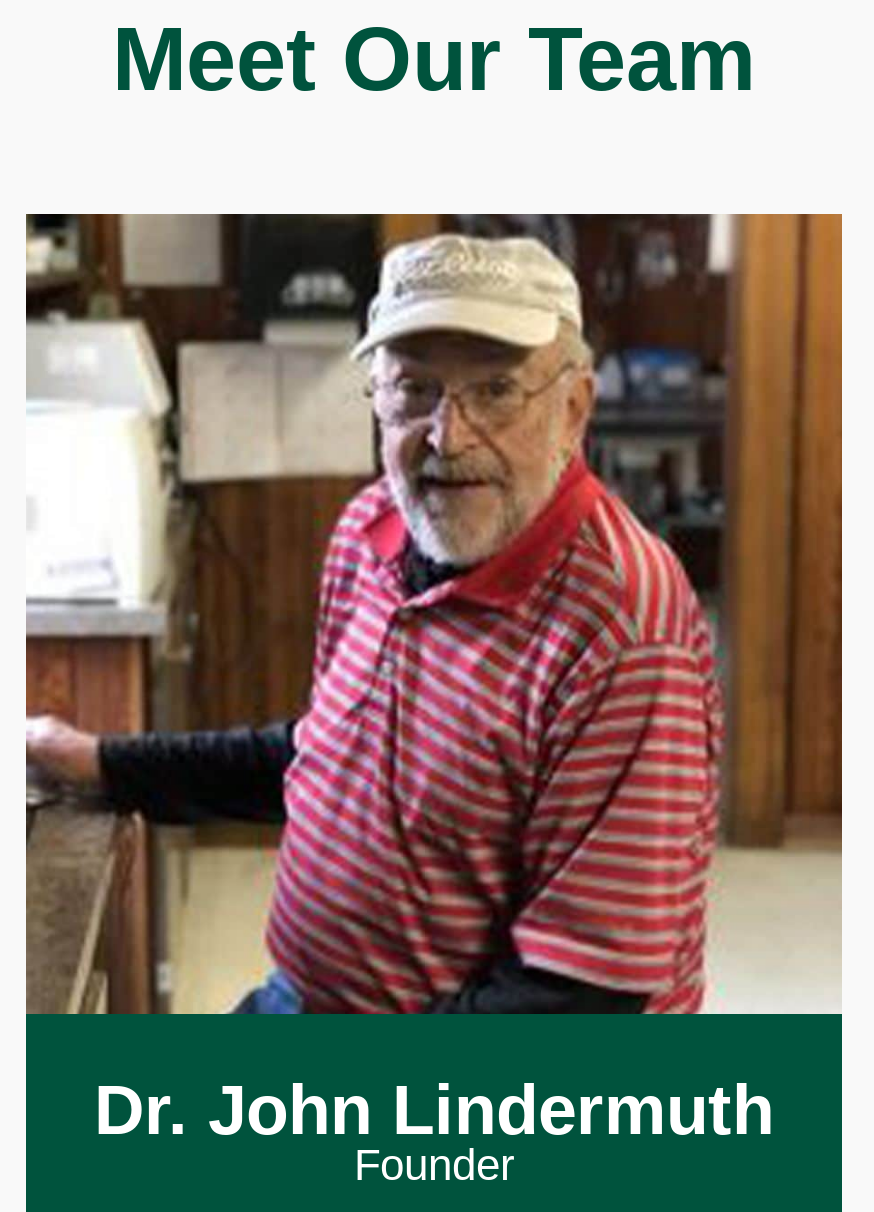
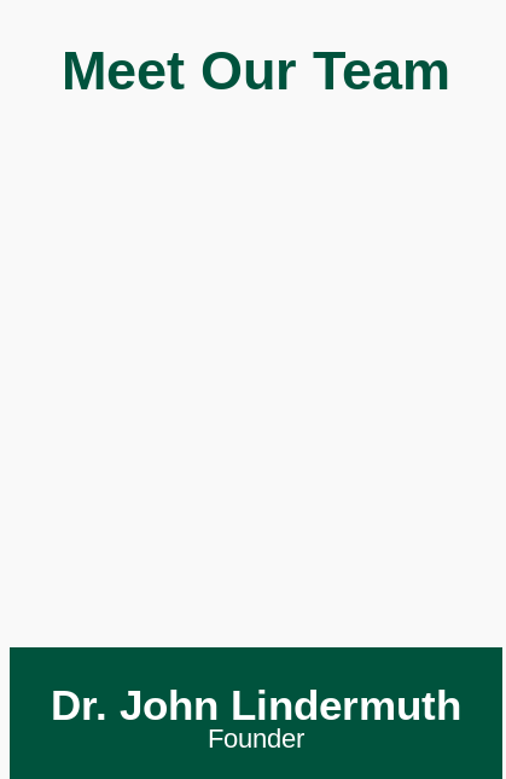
- [image]
